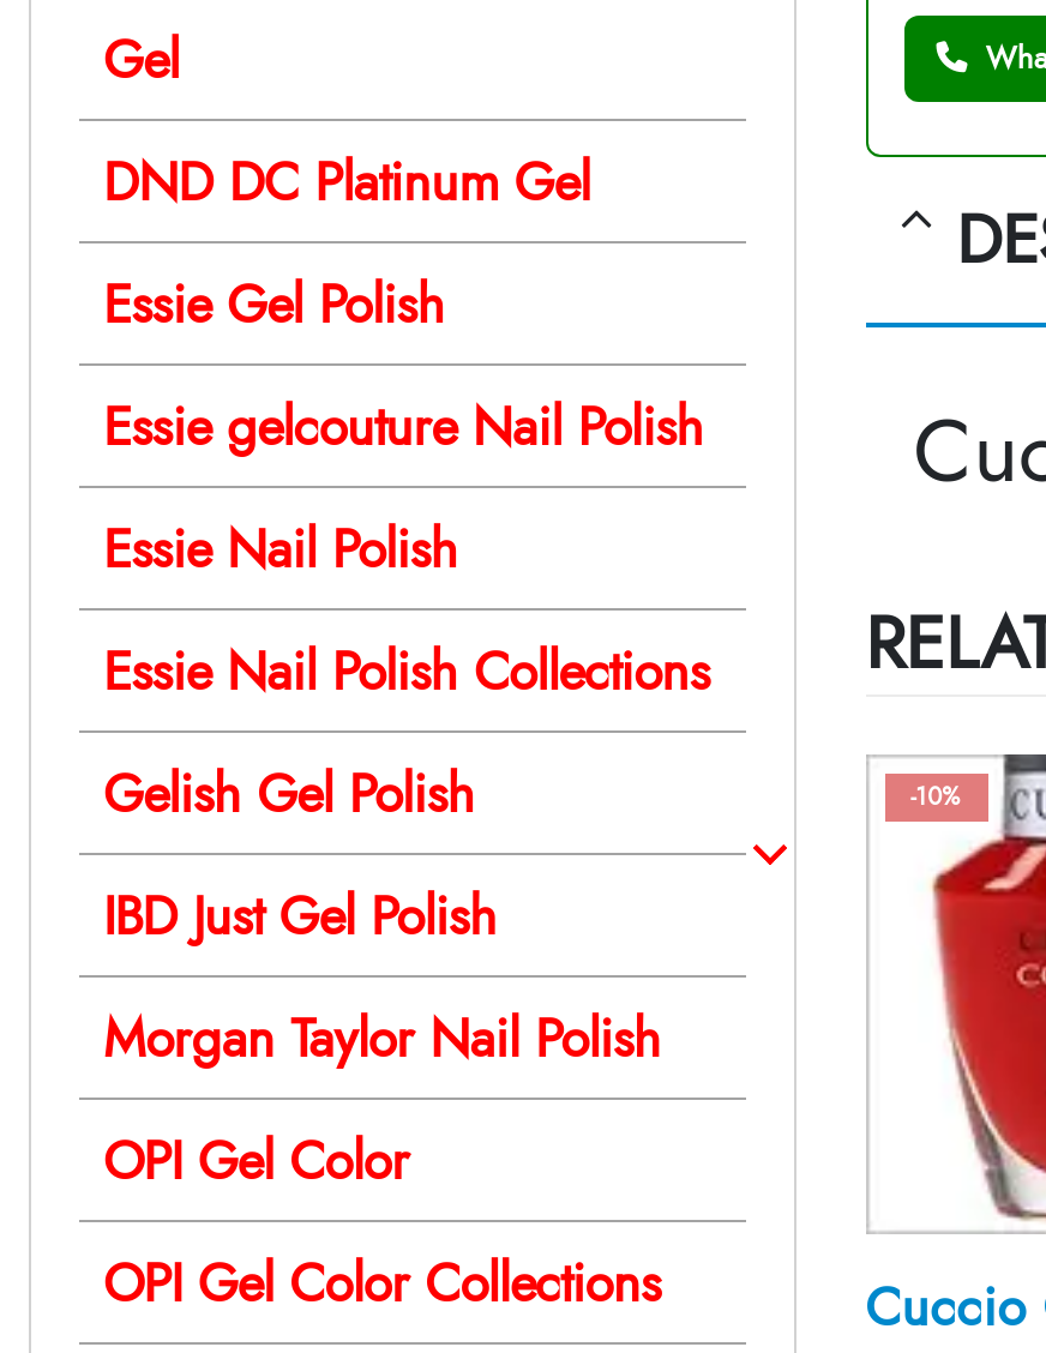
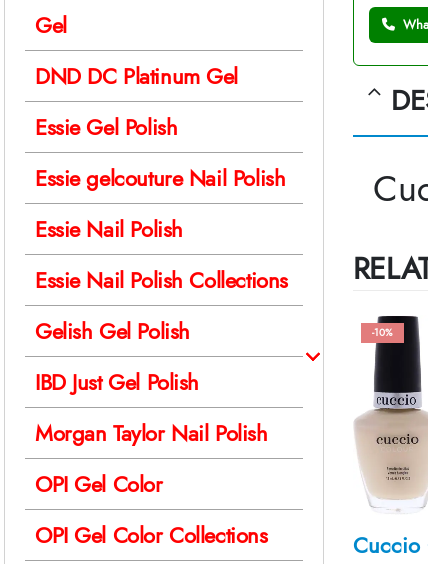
- [image]
+ [image]
